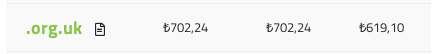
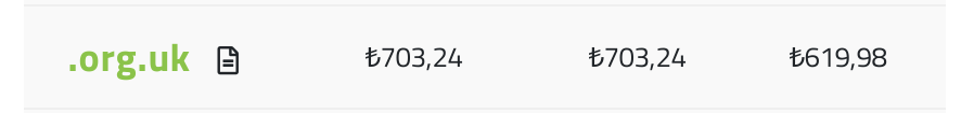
- ₺702,24
+ ₺703,24

- ₺702,24
+ ₺703,24

- ₺619,10
+ ₺619,98
